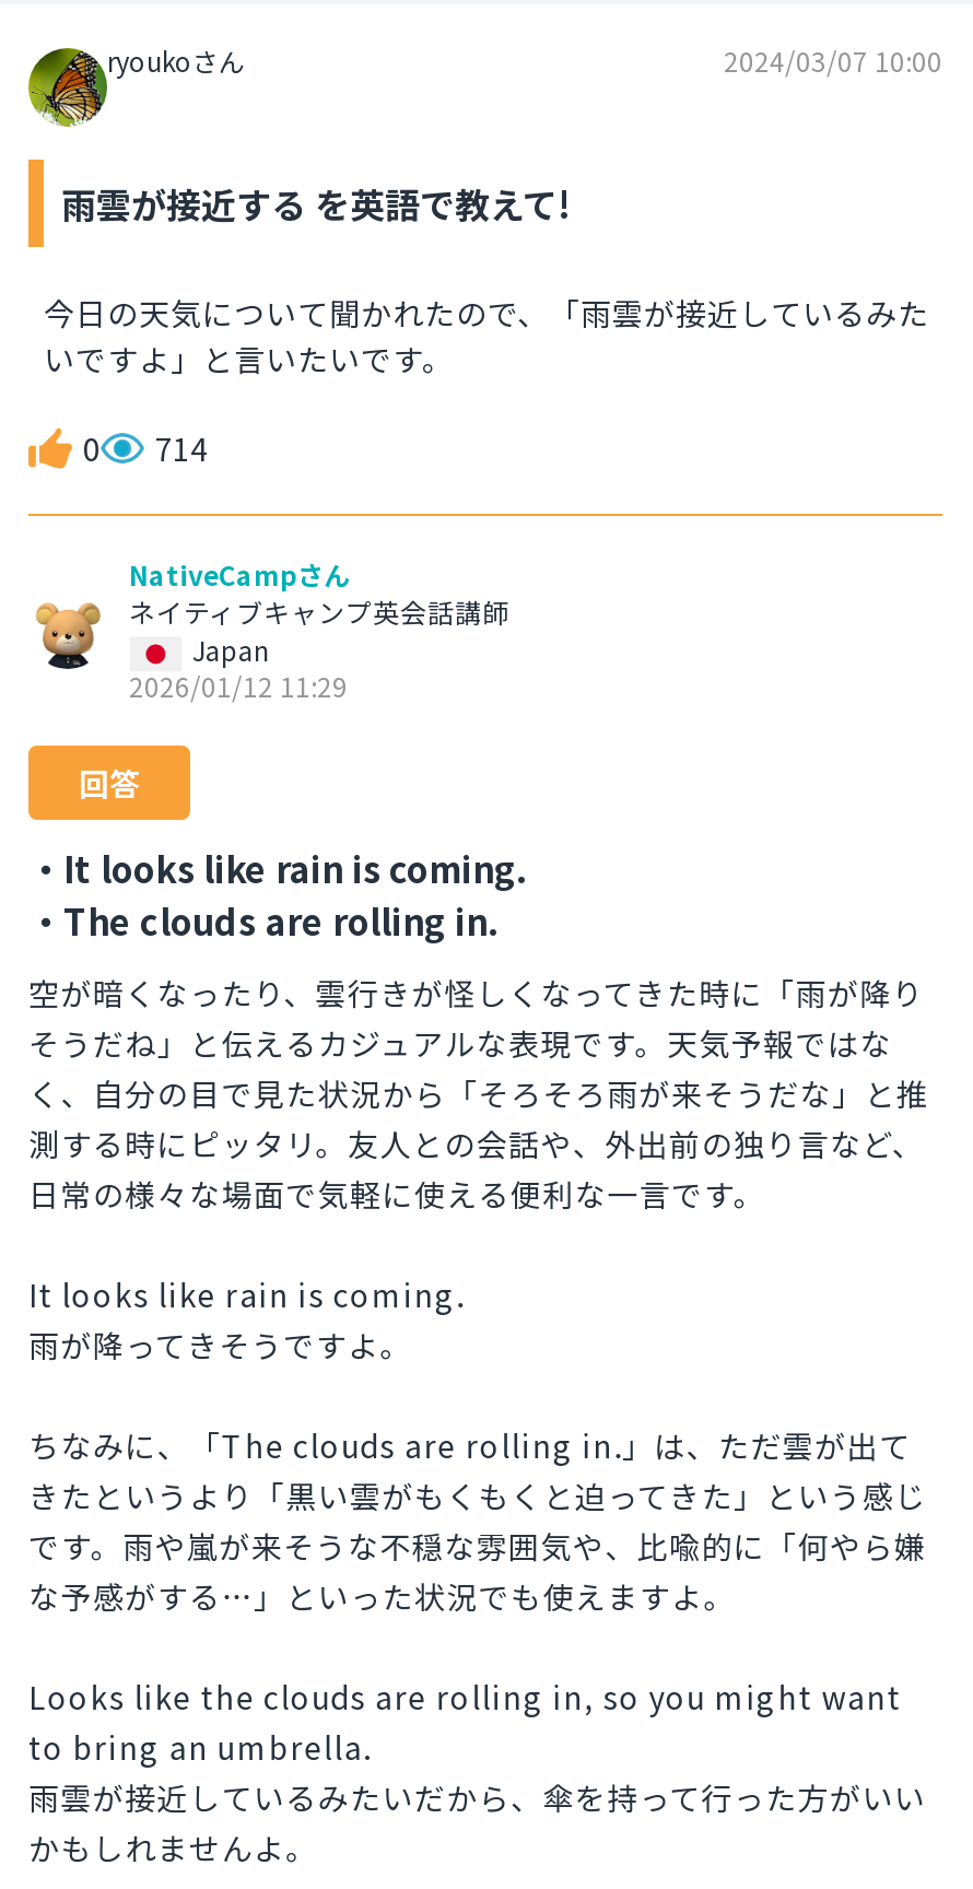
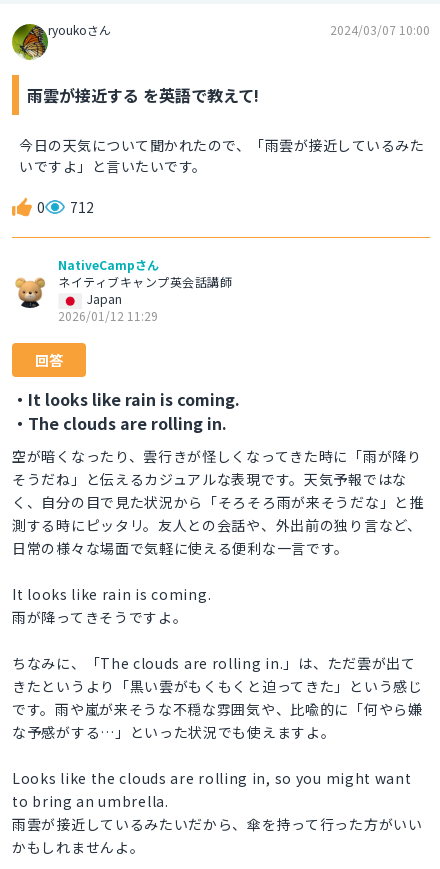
- 0 714
+ 0 712
